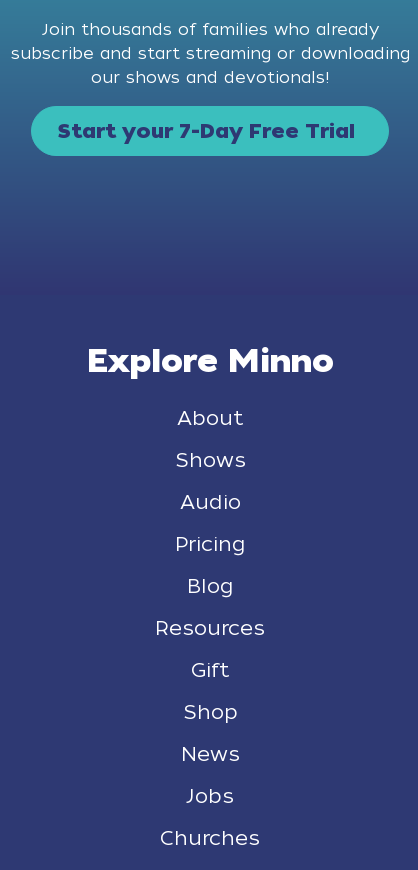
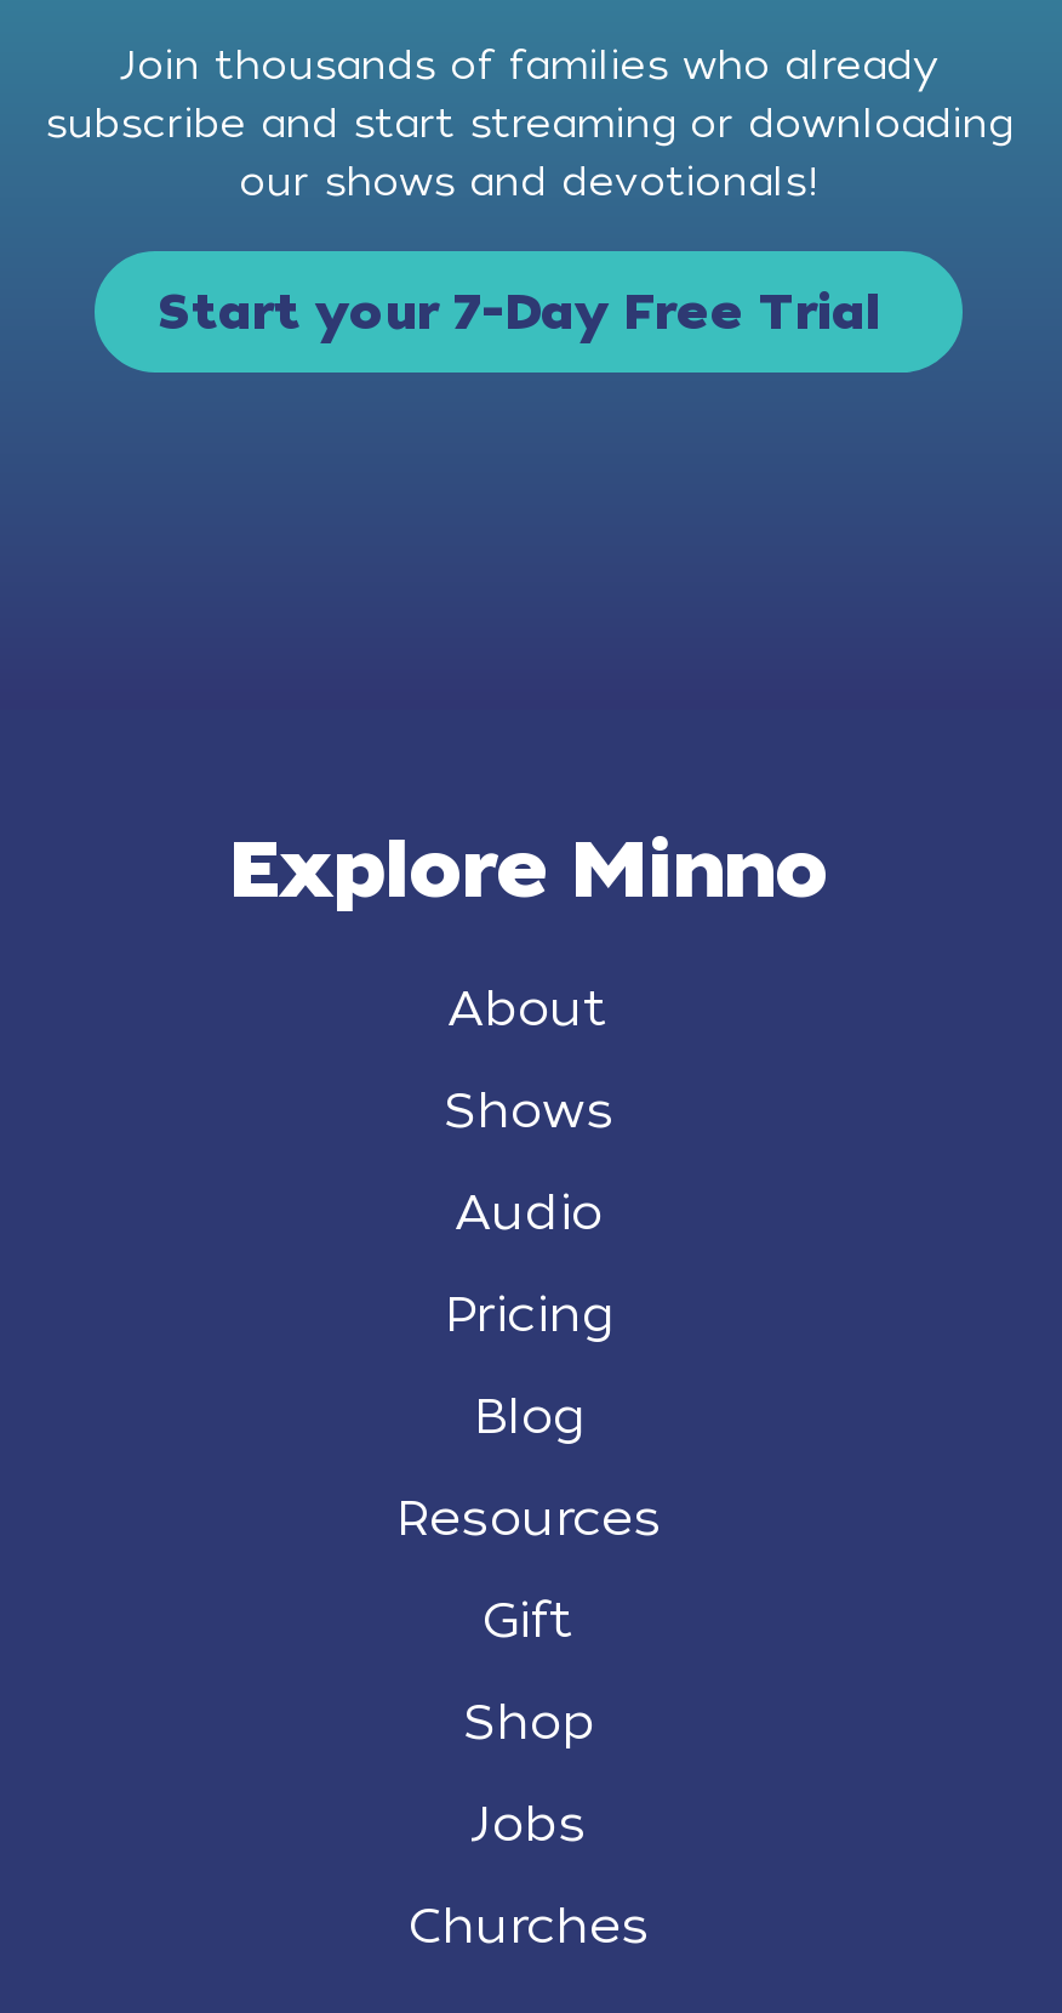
- News
